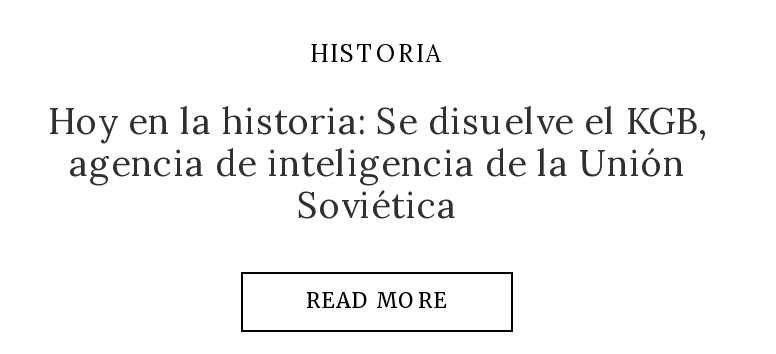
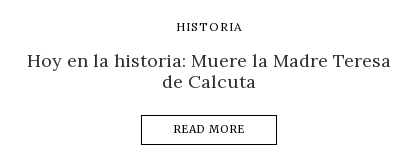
- Hoy en la historia: Se disuelve el KGB,
- agencia de inteligencia de la Unión
- Soviética
+ Hoy en la historia: Muere la Madre Teresa
+ de Calcuta
